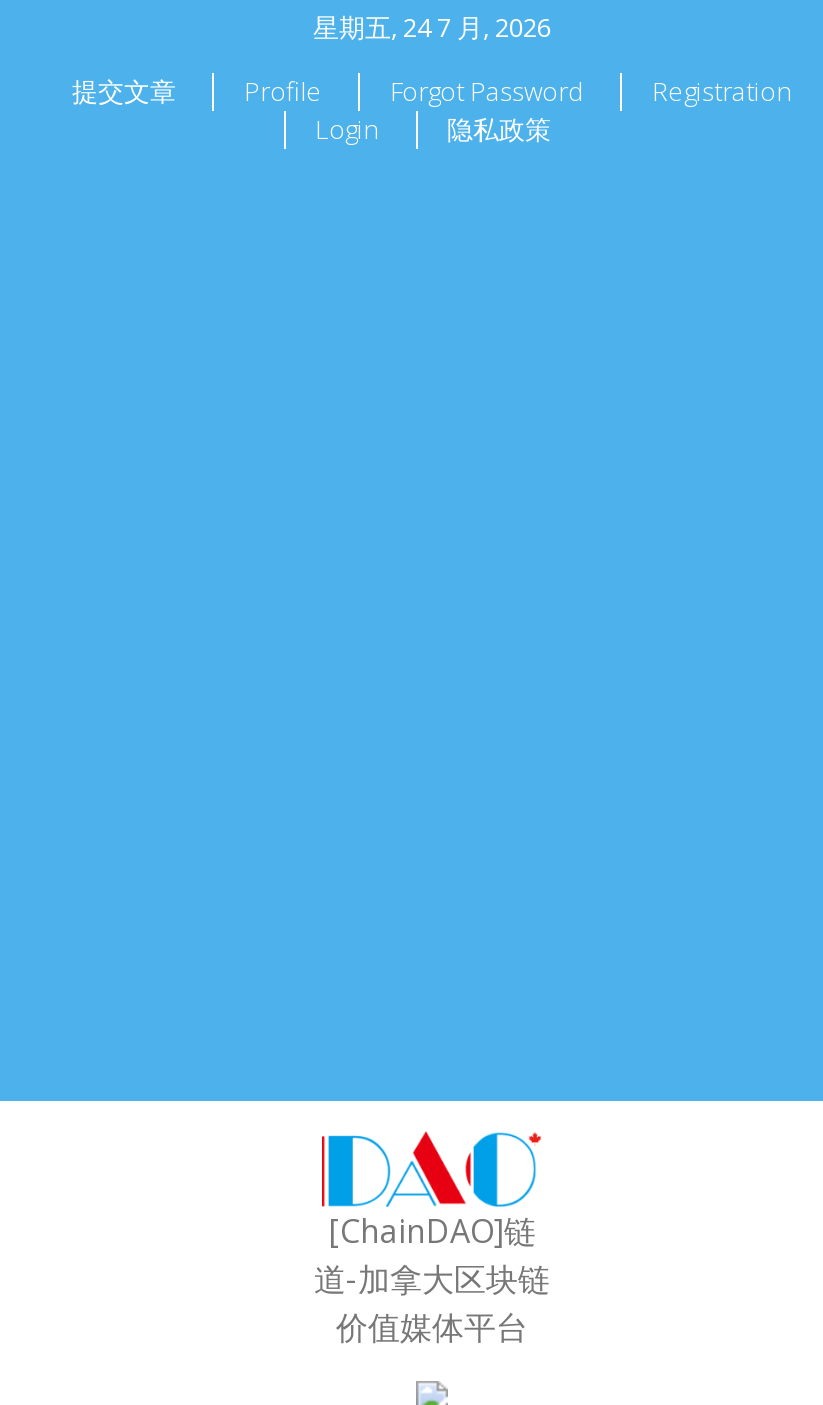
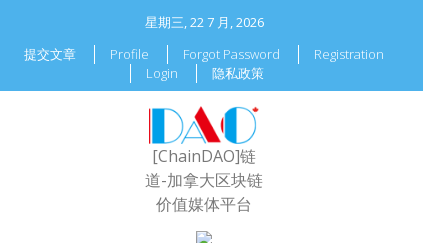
- 星期五, 24 7 月, 2026
+ 星期三, 22 7 月, 2026
